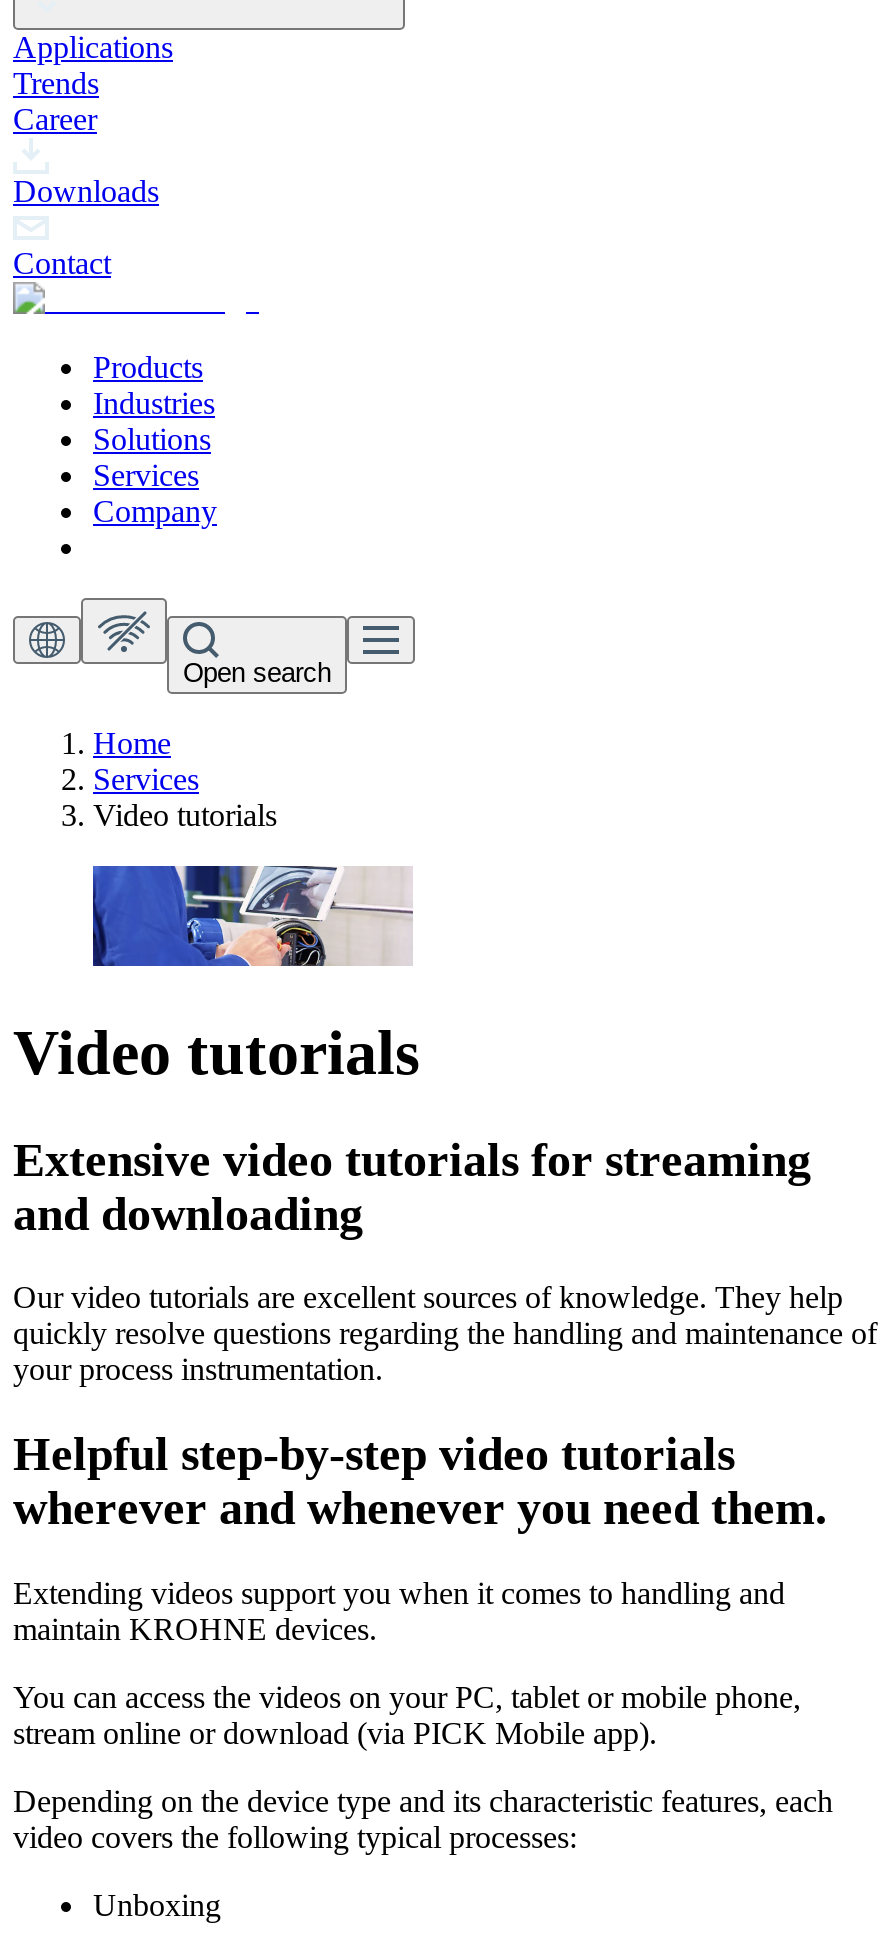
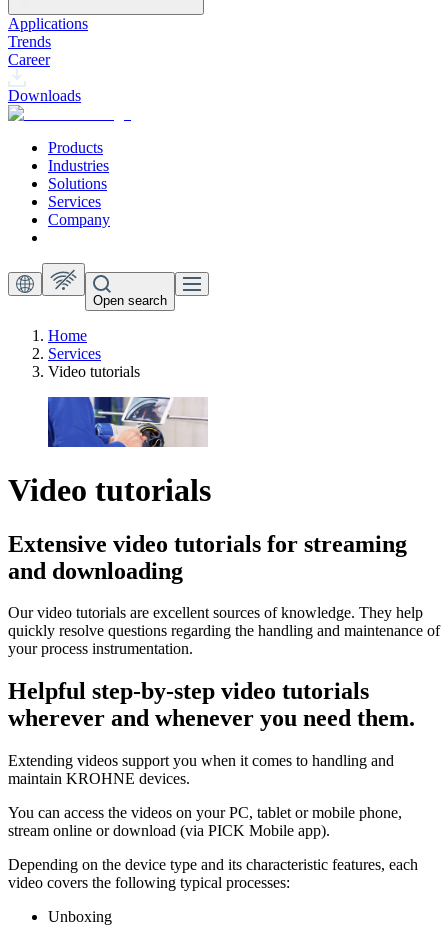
- Contact
